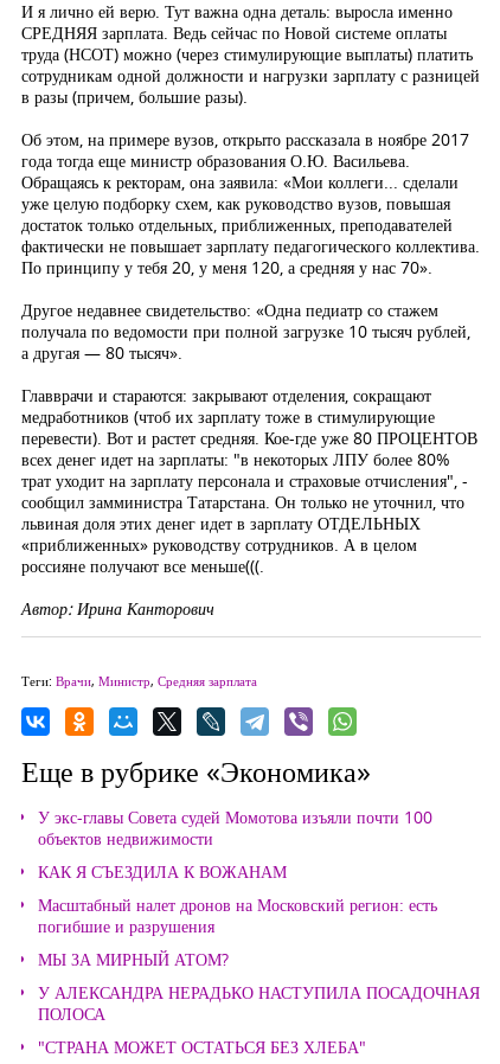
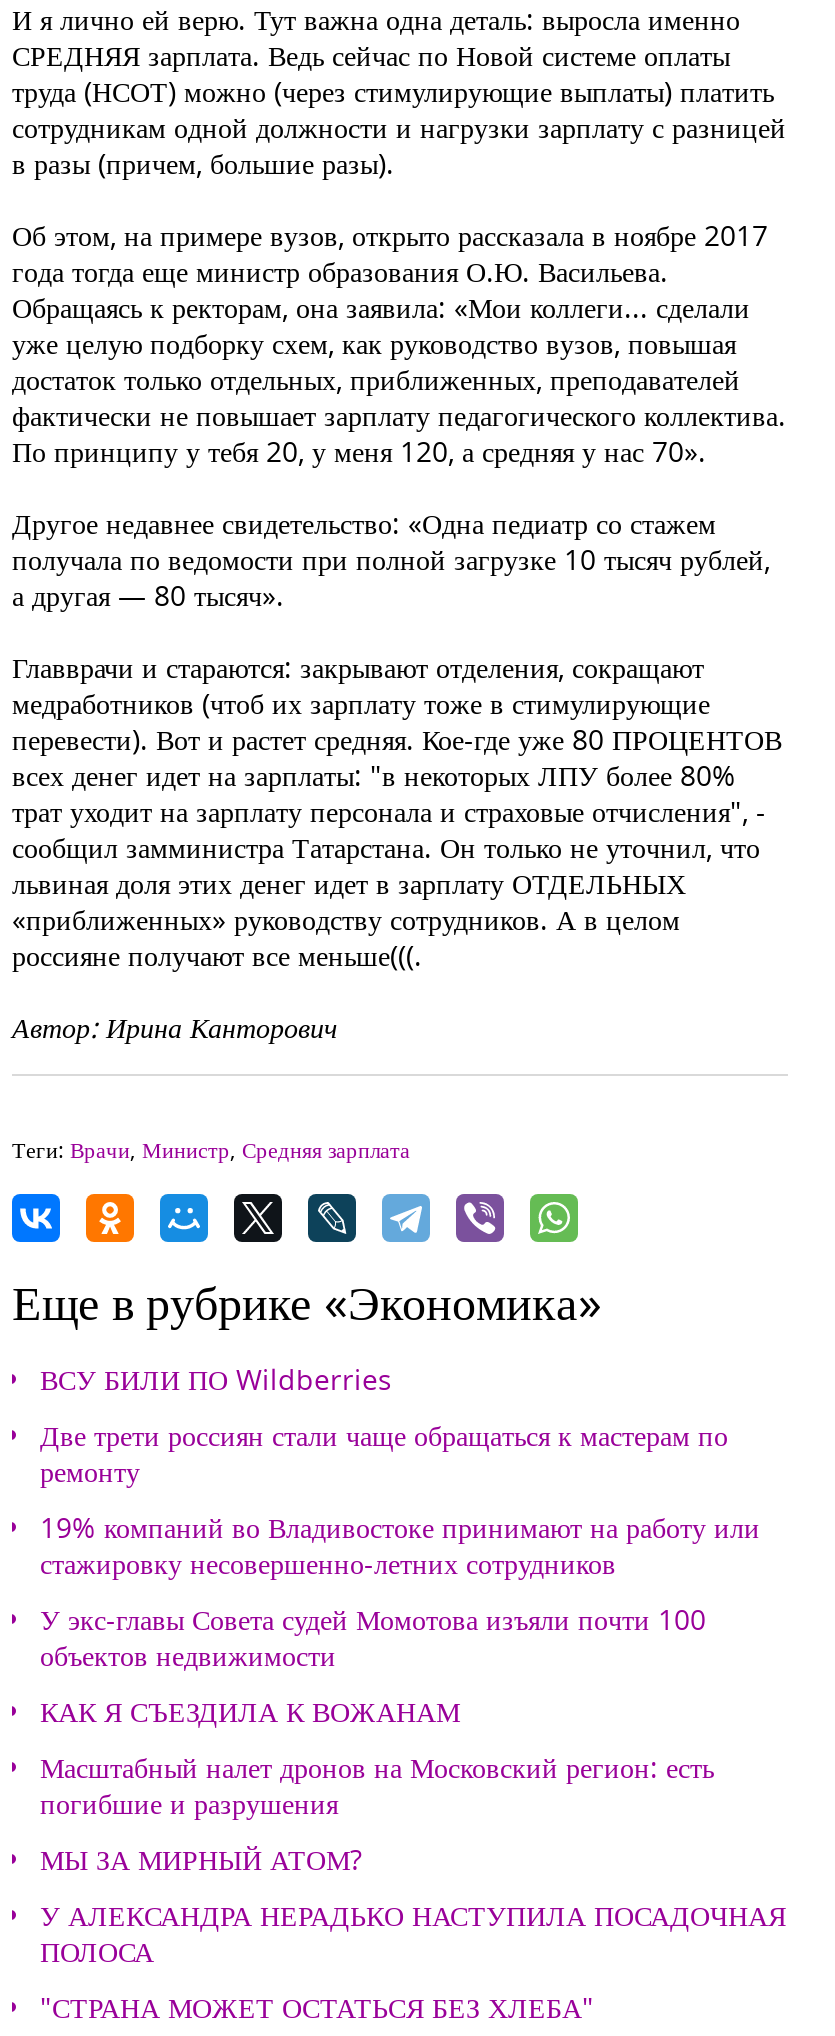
+ ВСУ БИЛИ ПО Wildberries
+ Две трети россиян стали чаще обращаться к мастерам по
+ ремонту
+ 19% компаний во Владивостоке принимают на работу или
+ стажировку несовершенно-летних сотрудников
